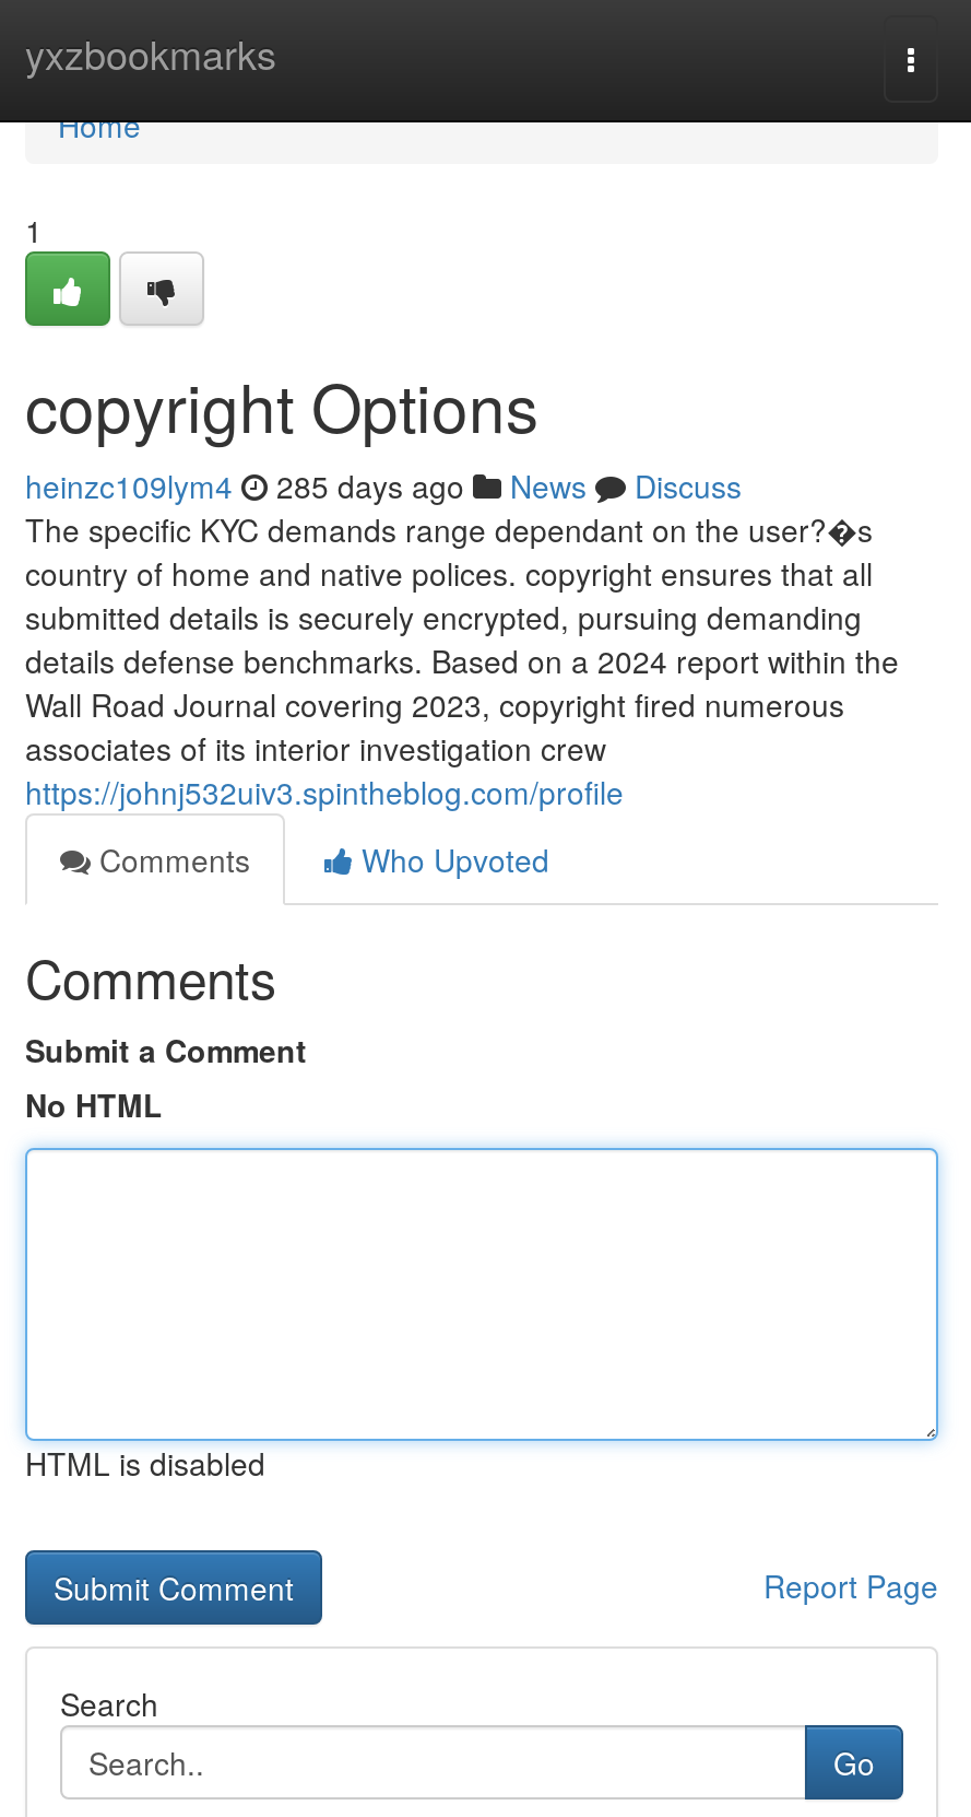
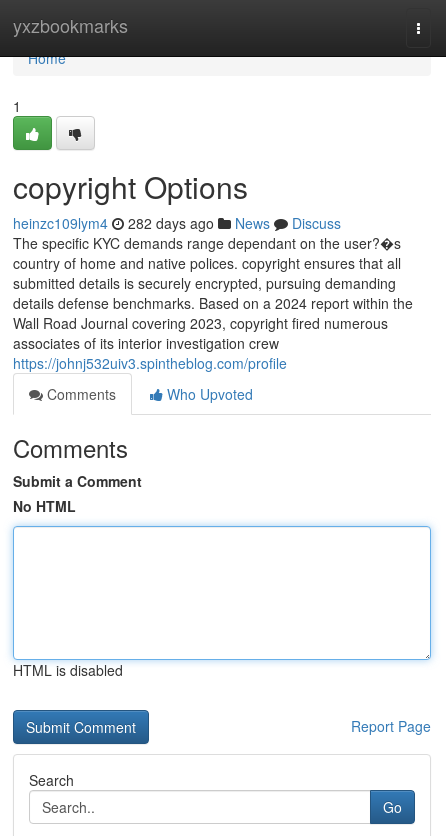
- heinzc109lym4 285 days ago News Discuss
+ heinzc109lym4 282 days ago News Discuss
